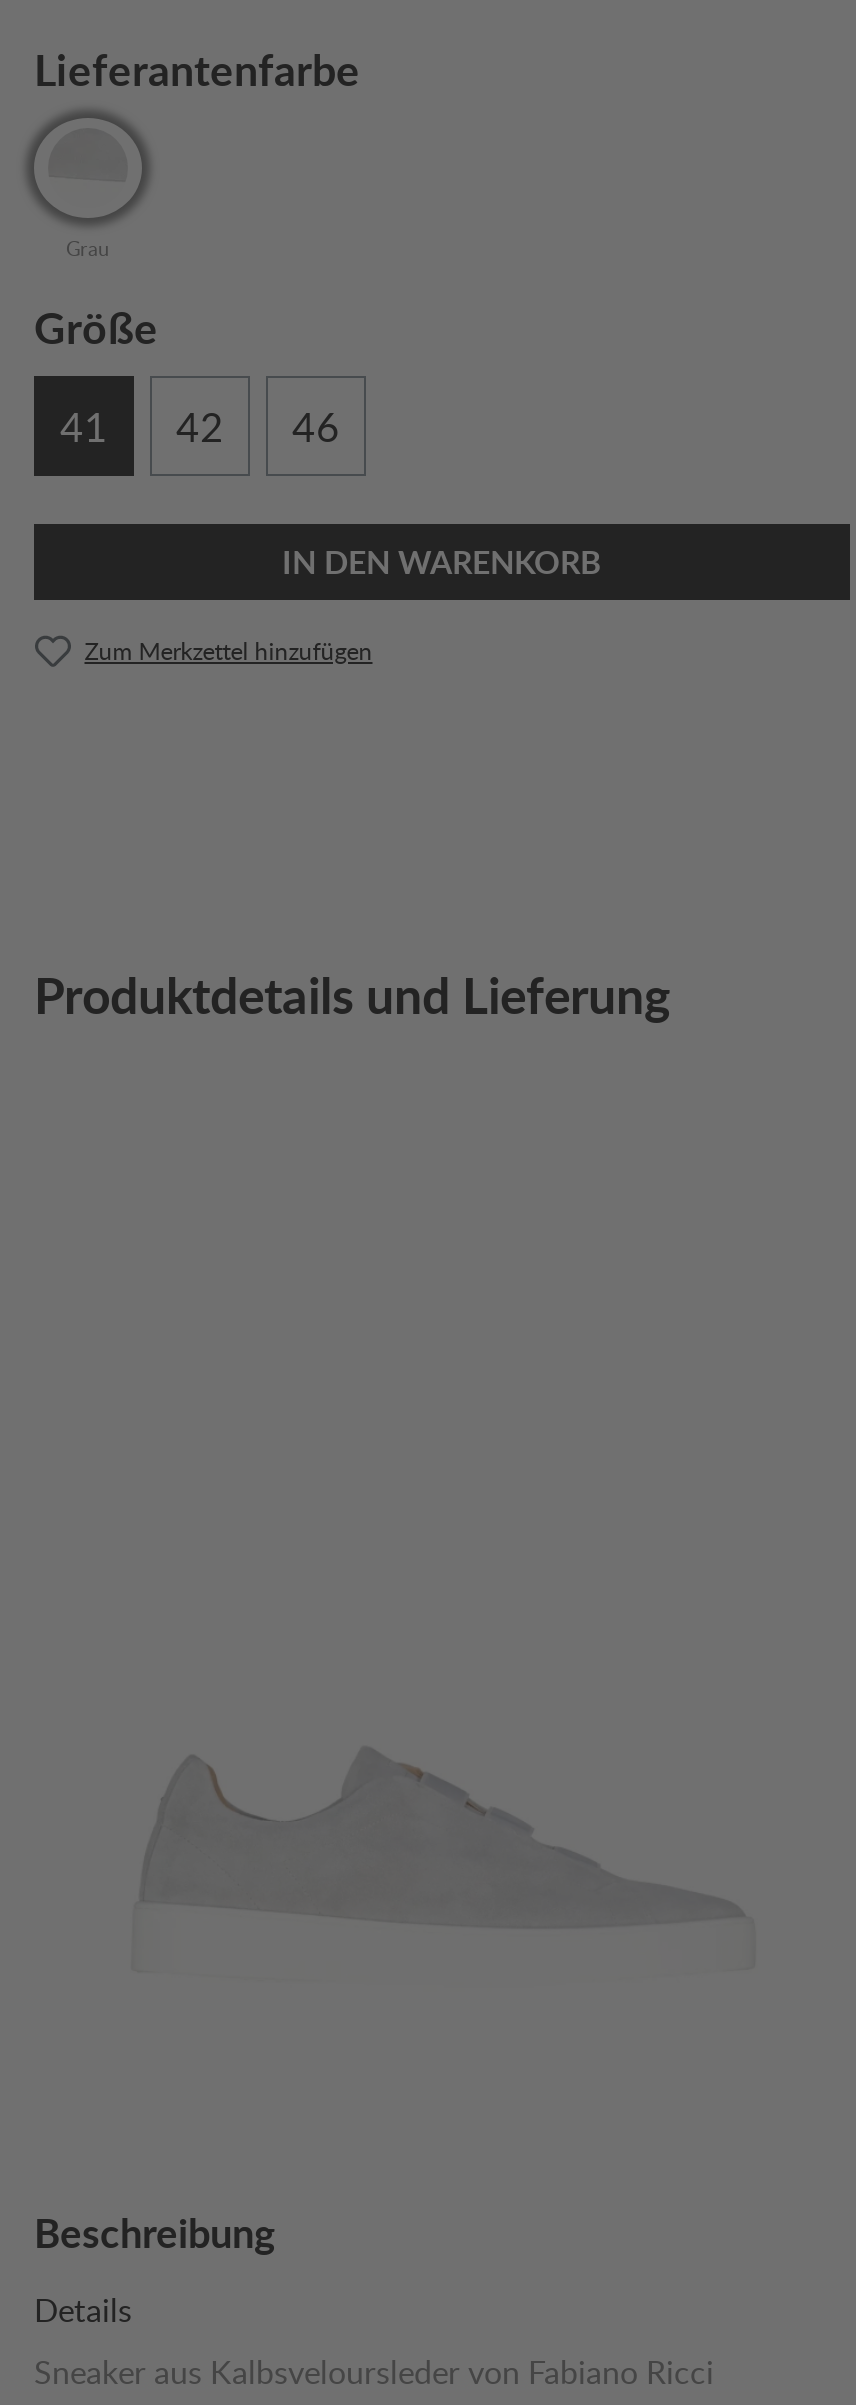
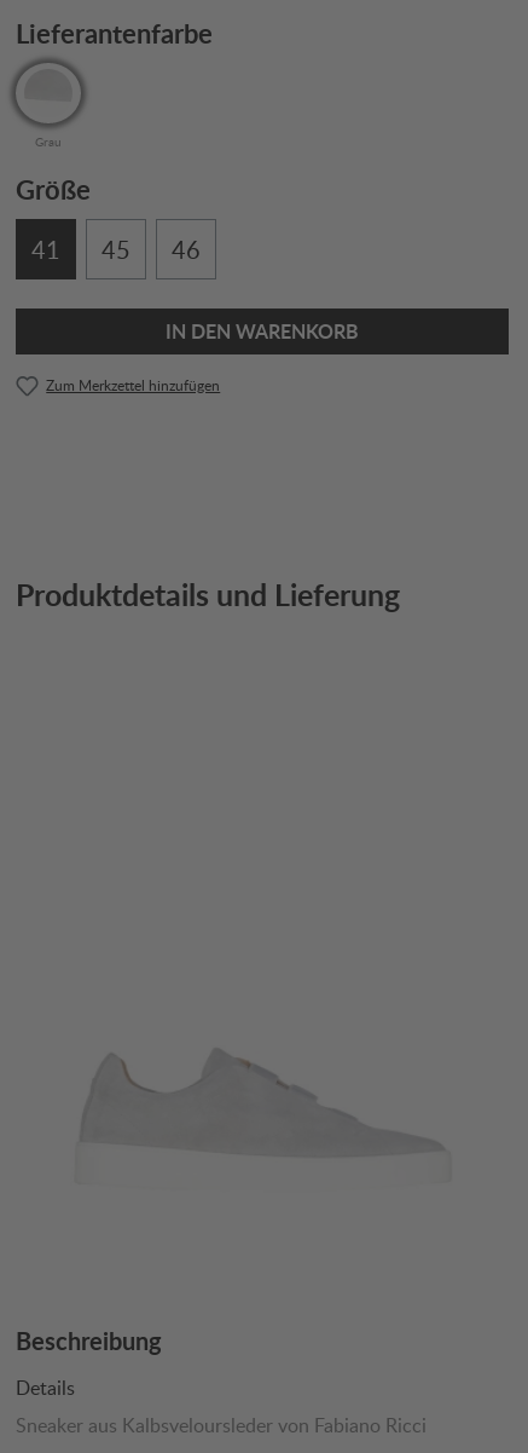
- 41 42 46
+ 41 45 46
